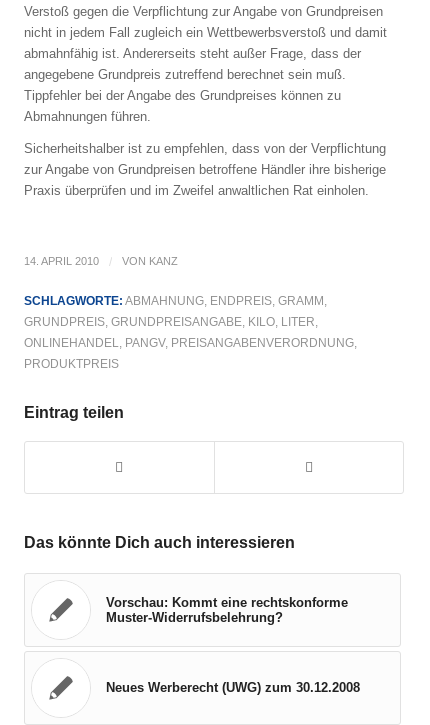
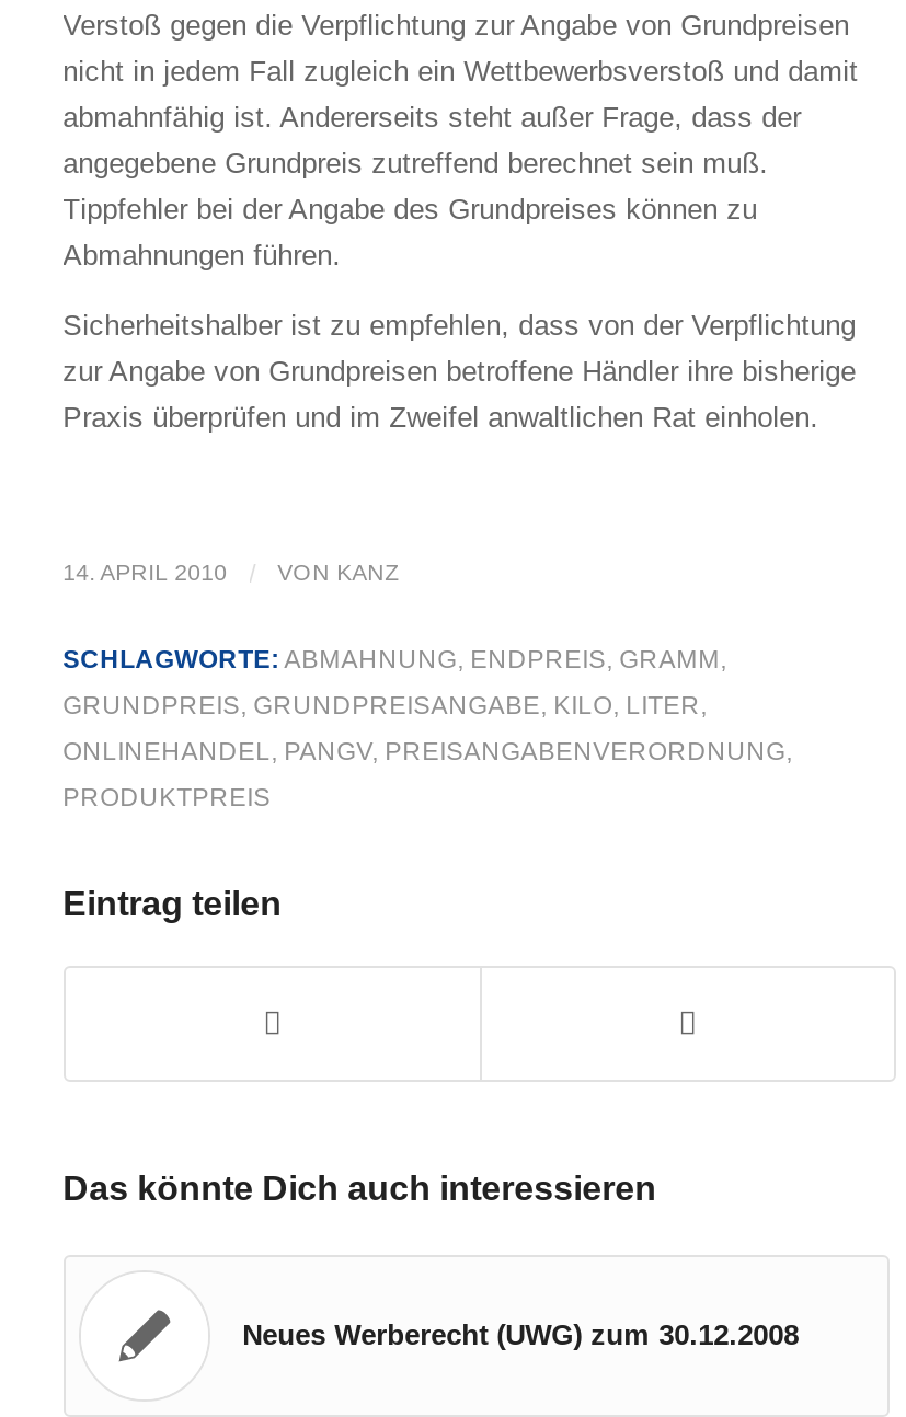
- Vorschau: Kommt eine rechtskonforme
- Muster-Widerrufsbelehrung?
